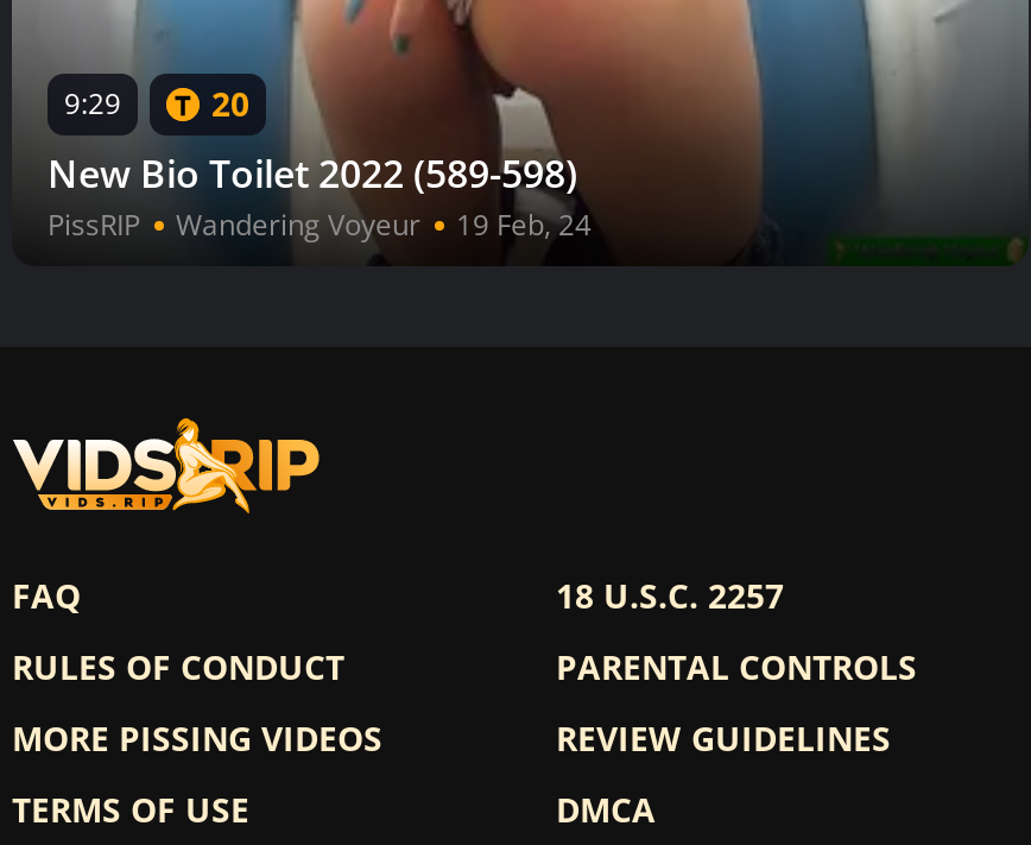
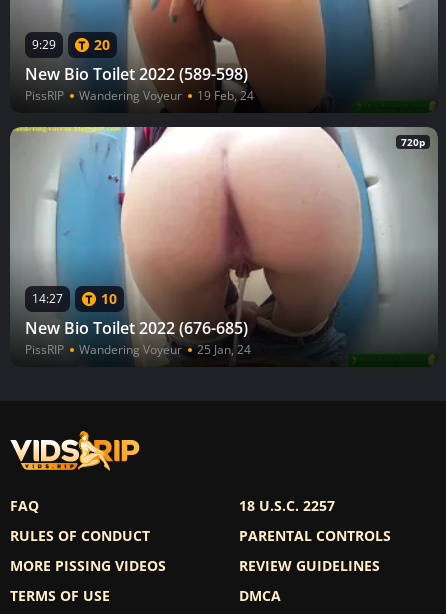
+ [image]
+ 720p

+ 14:27
+ 10
+ New Bio Toilet 2022 (676-685)
+ PissRIP
+ Wandering Voyeur
+ 25 Jan, 24
